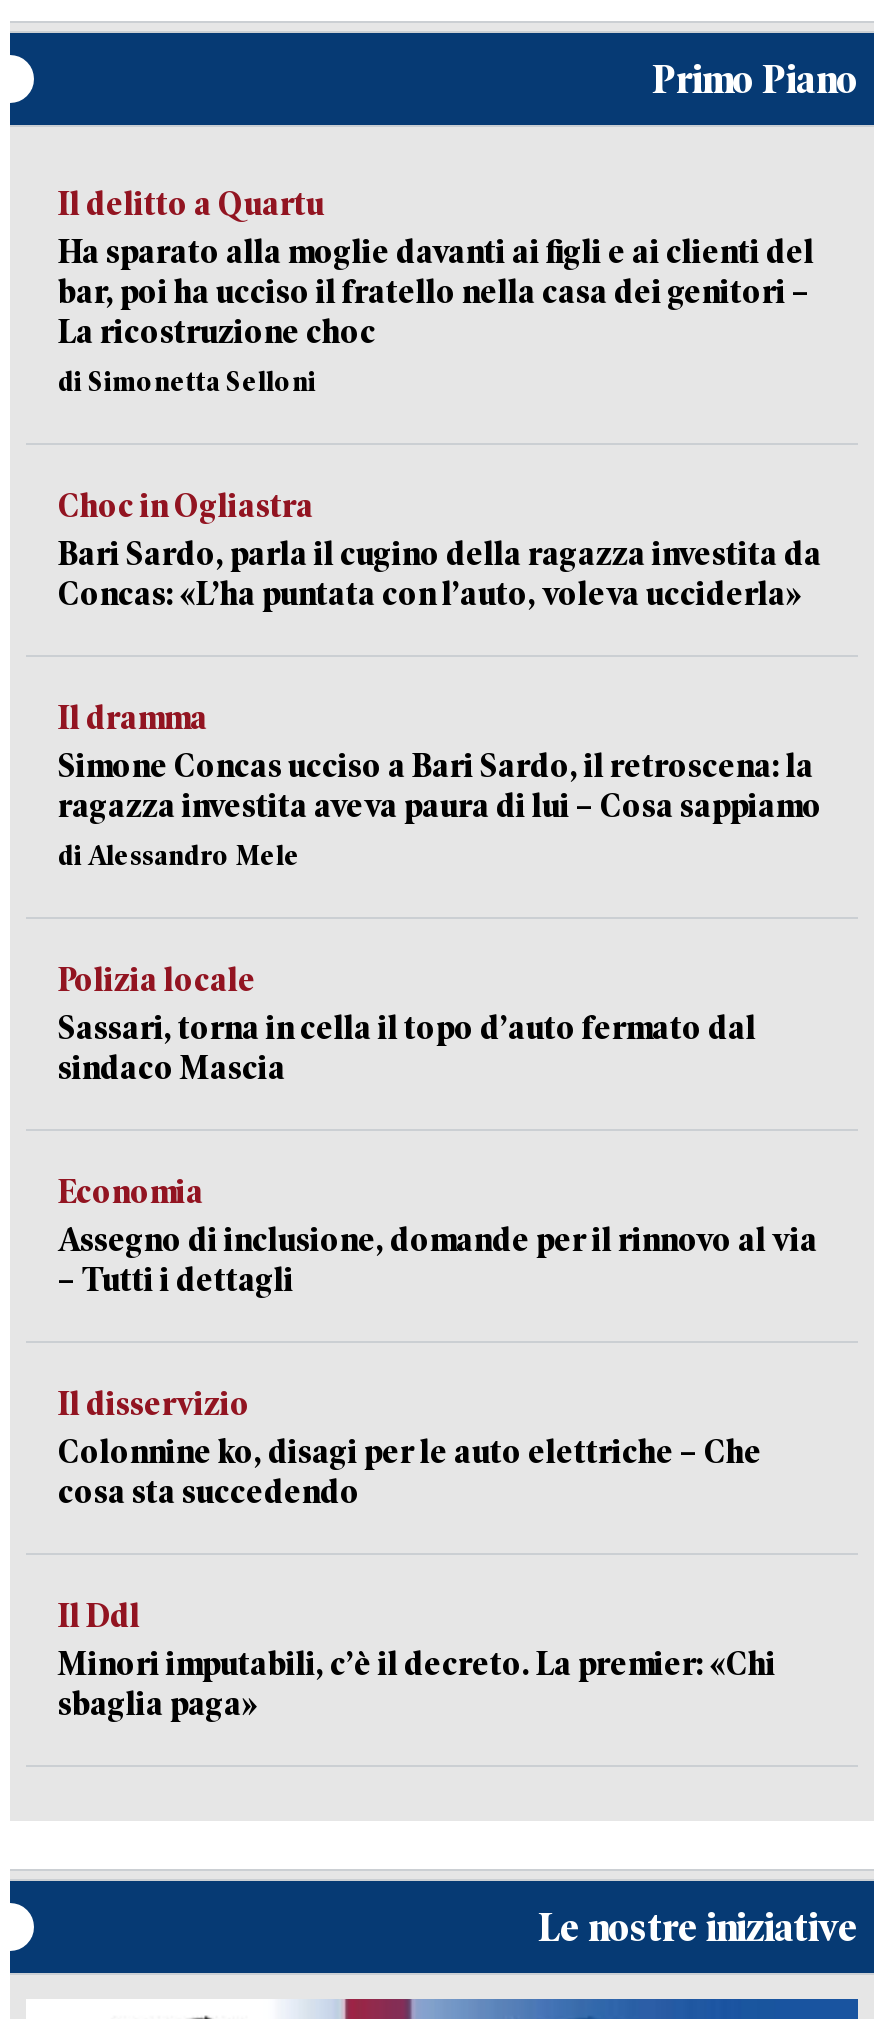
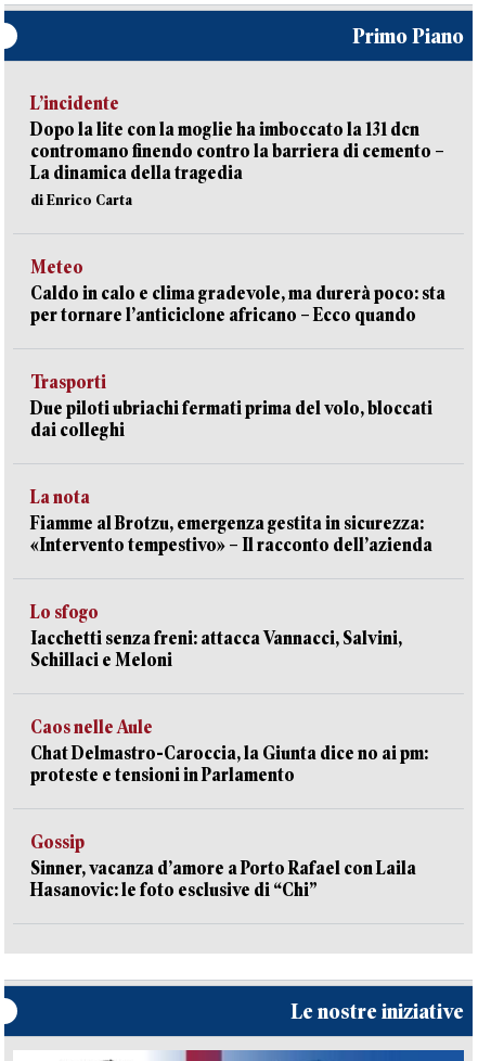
- Il delitto a Quartu
- Ha sparato alla moglie davanti ai figli e ai clienti del
- bar, poi ha ucciso il fratello nella casa dei genitori –
- La ricostruzione choc
- di Simonetta Selloni
+ L’incidente
+ Dopo la lite con la moglie ha imboccato la 131 dcn
+ contromano finendo contro la barriera di cemento –
+ La dinamica della tragedia
+ di Enrico Carta

- Choc in Ogliastra
- Bari Sardo, parla il cugino della ragazza investita da
- Concas: «L’ha puntata con l’auto, voleva ucciderla»
+ Meteo
+ Caldo in calo e clima gradevole, ma durerà poco: sta
+ per tornare l’anticiclone africano – Ecco quando

- Il dramma
- Simone Concas ucciso a Bari Sardo, il retroscena: la
- ragazza investita aveva paura di lui – Cosa sappiamo
- di Alessandro Mele
+ Trasporti
+ Due piloti ubriachi fermati prima del volo, bloccati
+ dai colleghi

- Polizia locale
- Sassari, torna in cella il topo d’auto fermato dal
- sindaco Mascia
+ La nota
+ Fiamme al Brotzu, emergenza gestita in sicurezza:
+ «Intervento tempestivo» – Il racconto dell’azienda

- Economia
- Assegno di inclusione, domande per il rinnovo al via
- – Tutti i dettagli
+ Lo sfogo
+ Iacchetti senza freni: attacca Vannacci, Salvini,
+ Schillaci e Meloni

- Il disservizio
- Colonnine ko, disagi per le auto elettriche – Che
- cosa sta succedendo
+ Caos nelle Aule
+ Chat Delmastro-Caroccia, la Giunta dice no ai pm:
+ proteste e tensioni in Parlamento

- Il Ddl
- Minori imputabili, c’è il decreto. La premier: «Chi
- sbaglia paga»
+ Gossip
+ Sinner, vacanza d’amore a Porto Rafael con Laila
+ Hasanovic: le foto esclusive di “Chi”
